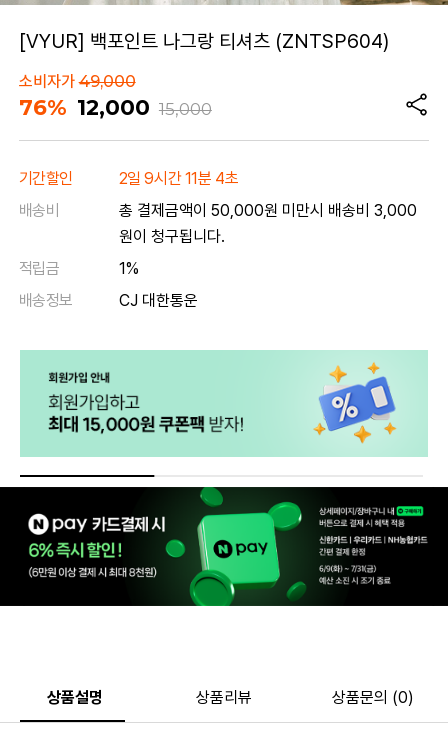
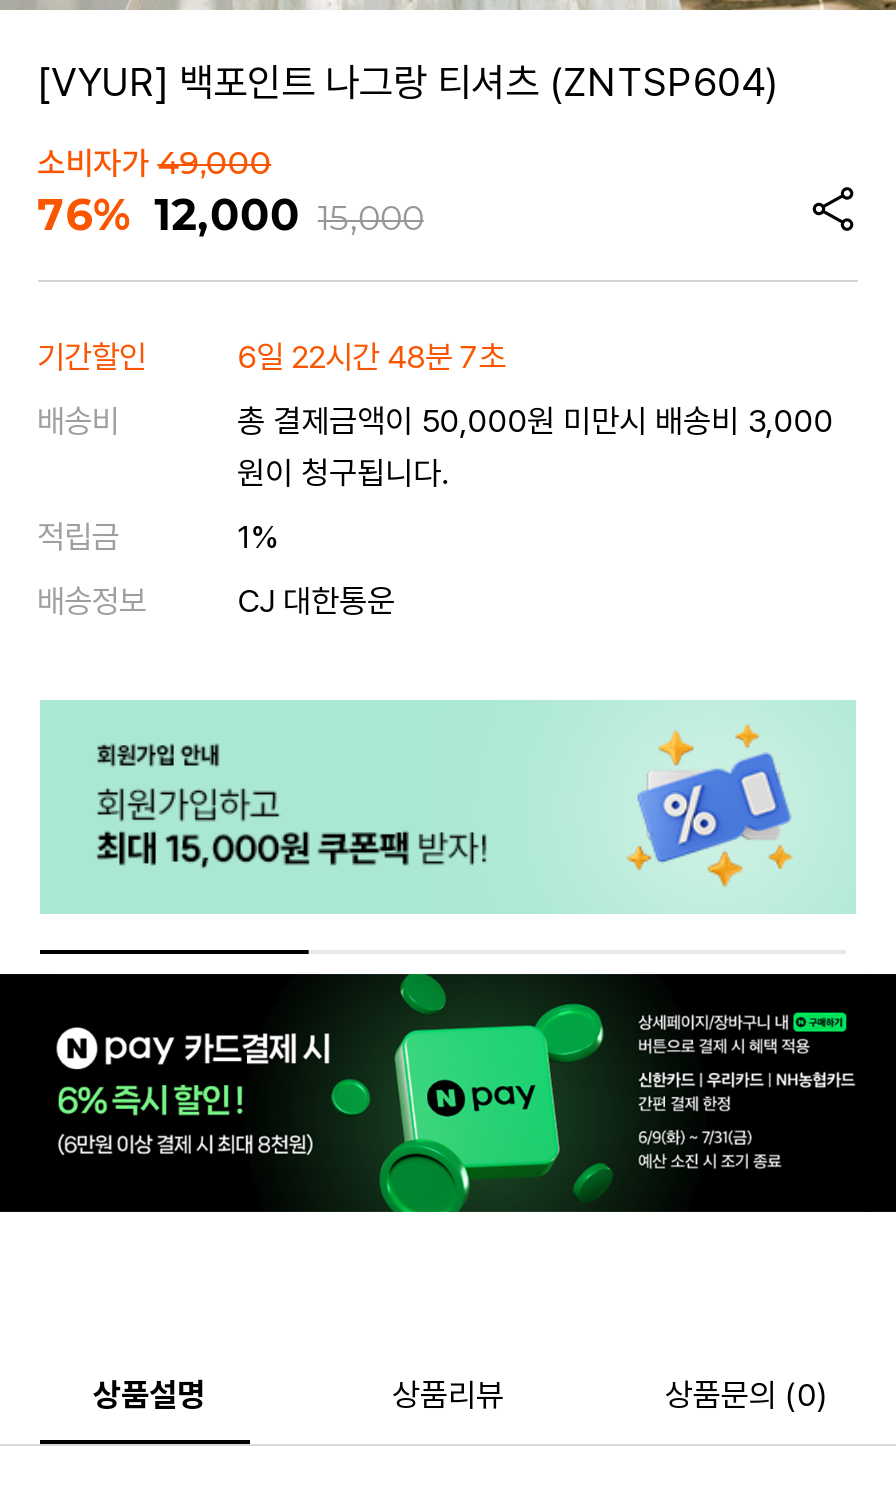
- 2일 9시간 11분 4초
+ 6일 22시간 48분 7초
